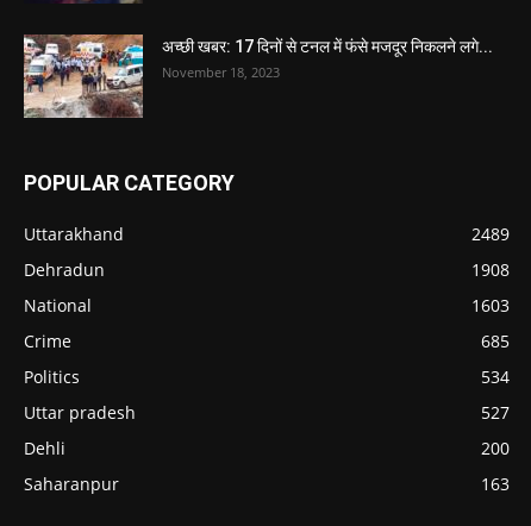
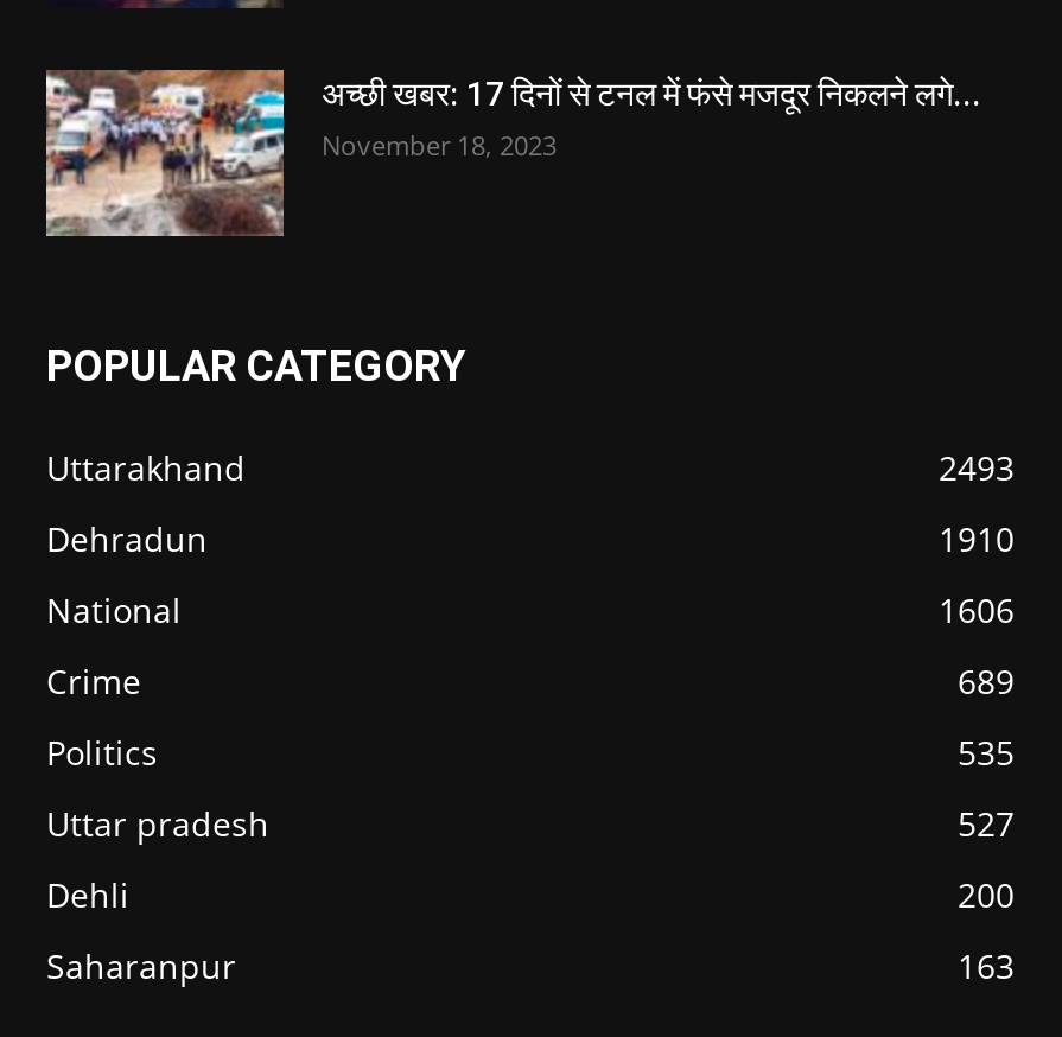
- 2489
+ 2493

- 1908
+ 1910

- 1603
+ 1606

- 685
+ 689

- 534
+ 535
